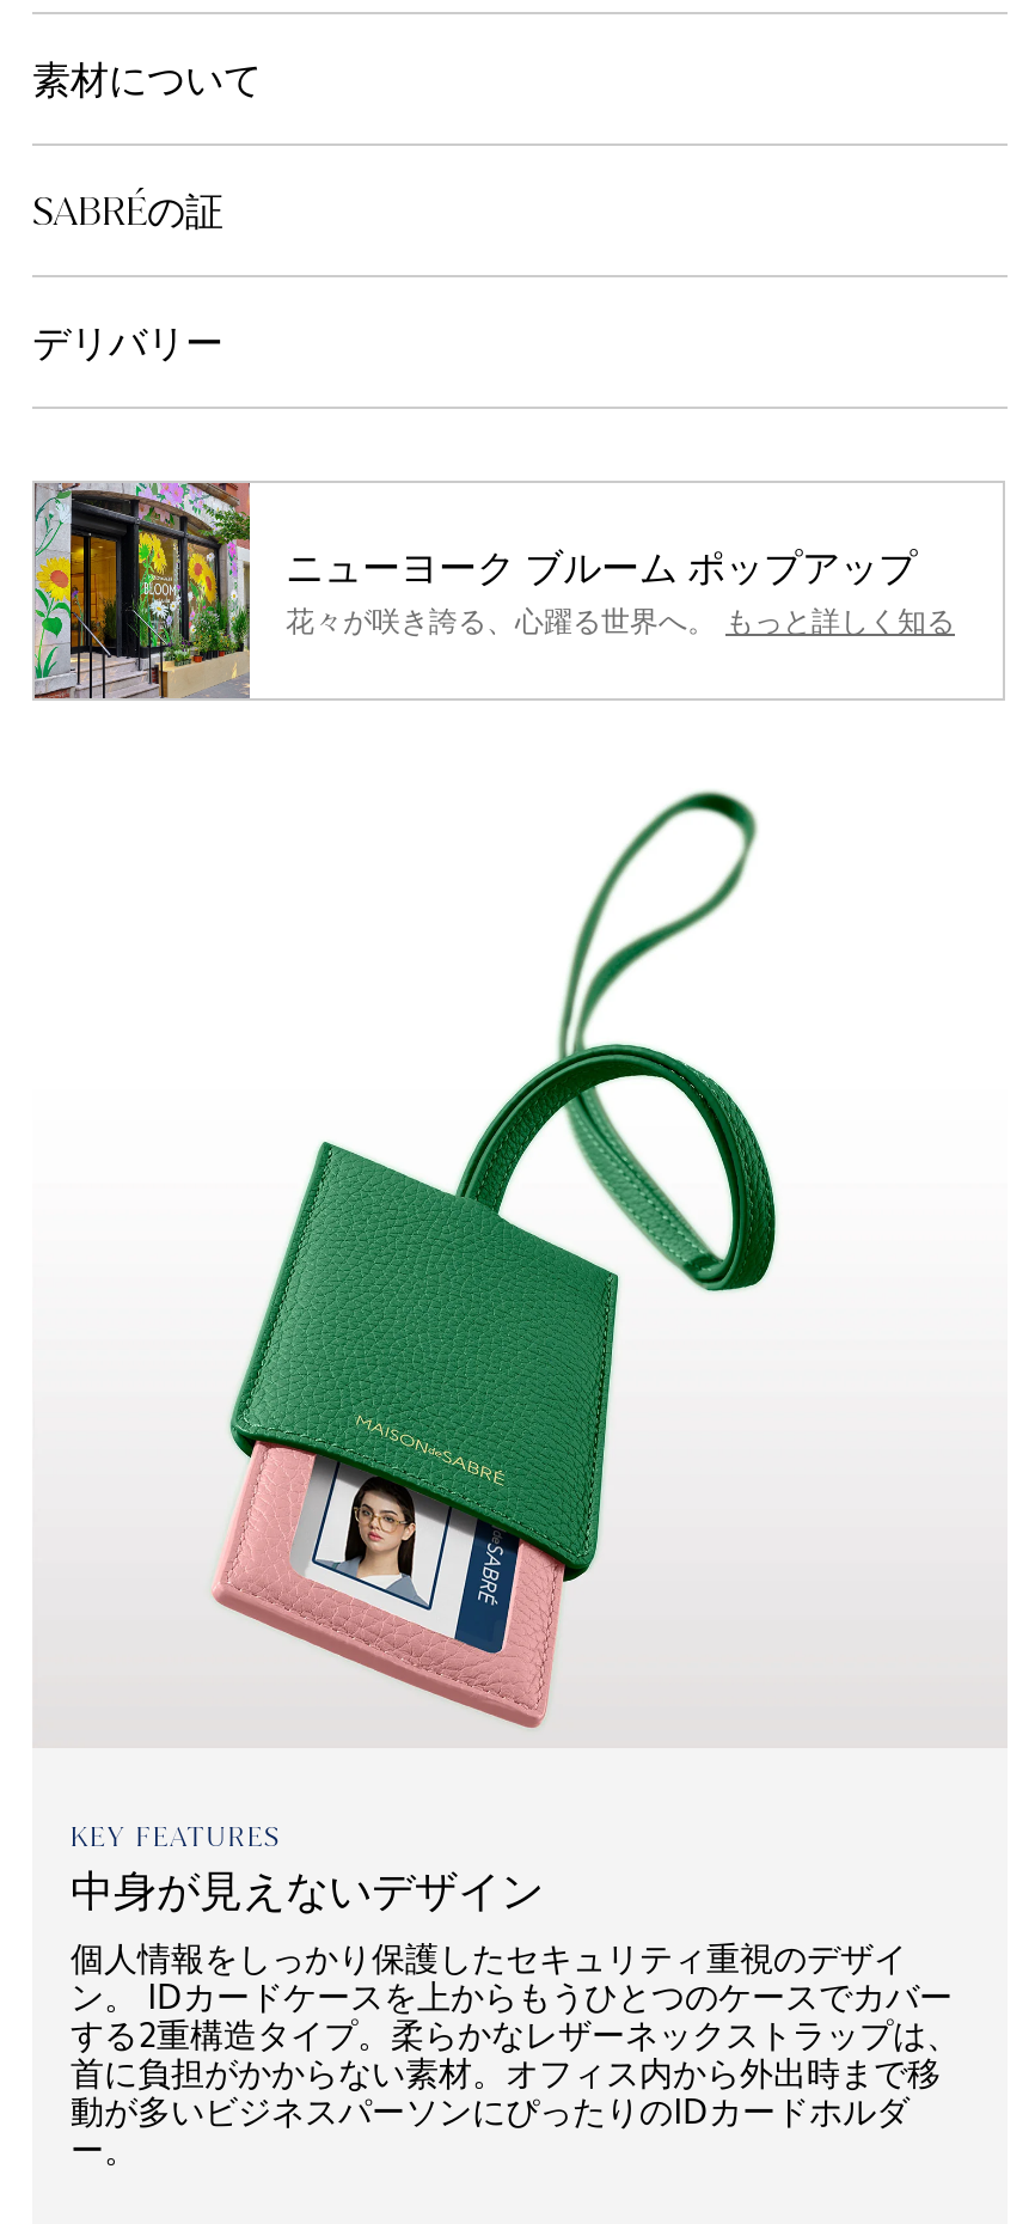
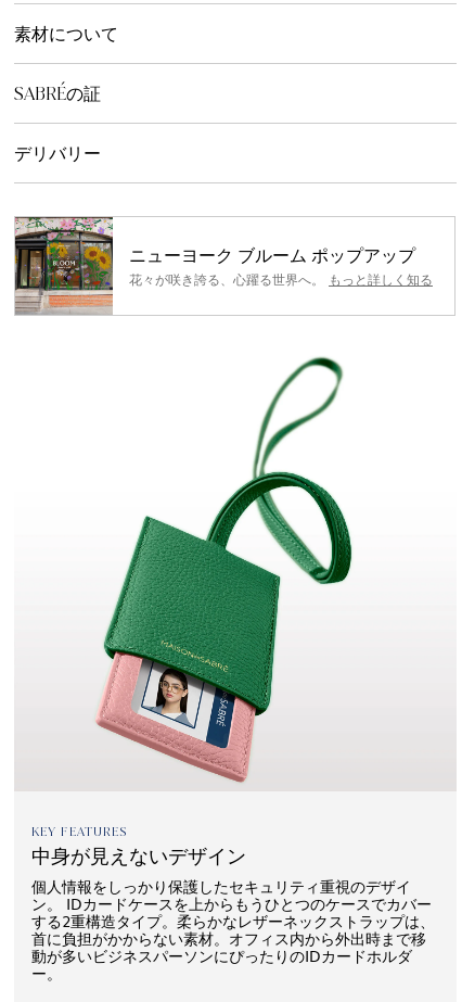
- [image]
+ [image]
